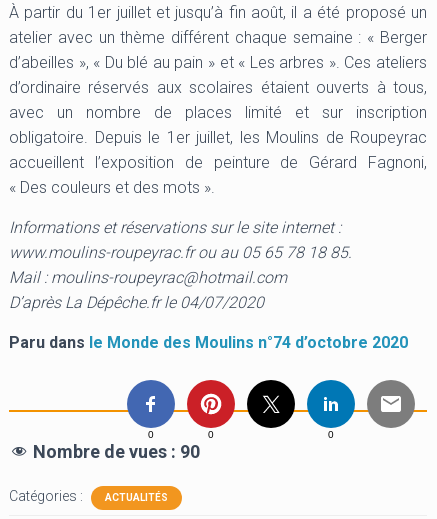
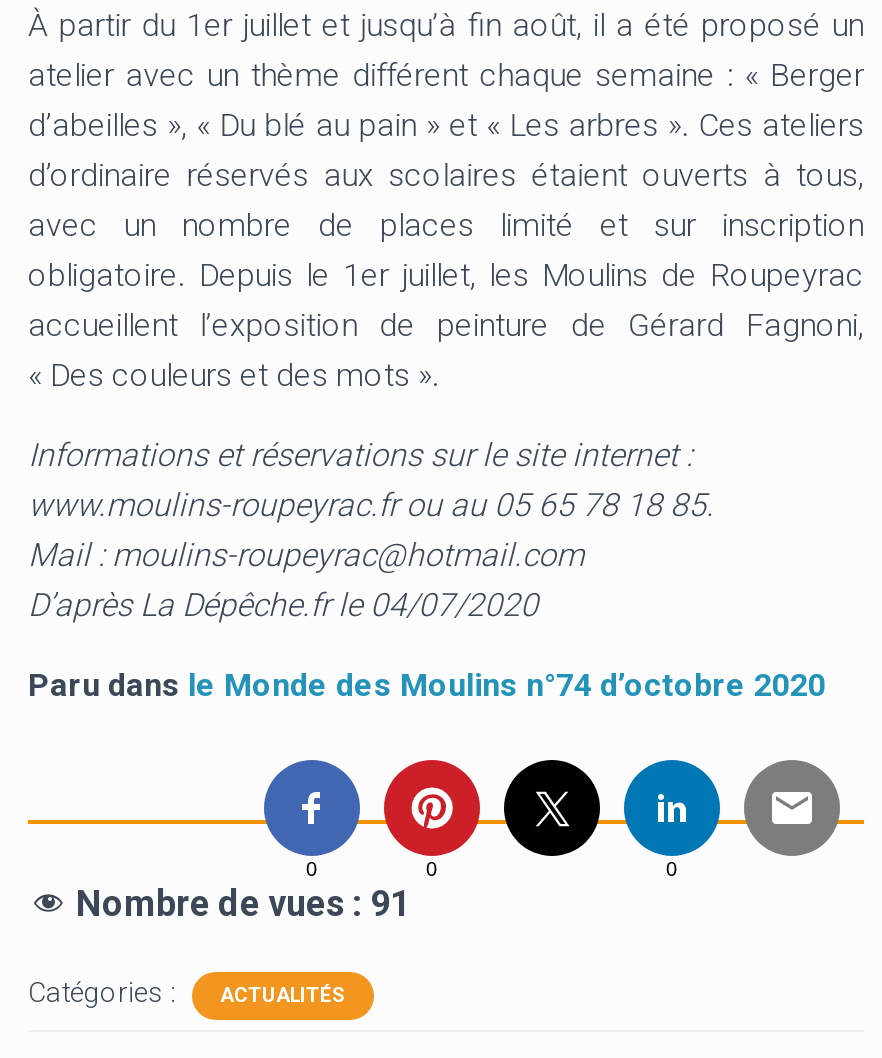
- Nombre de vues : 90
+ Nombre de vues : 91
